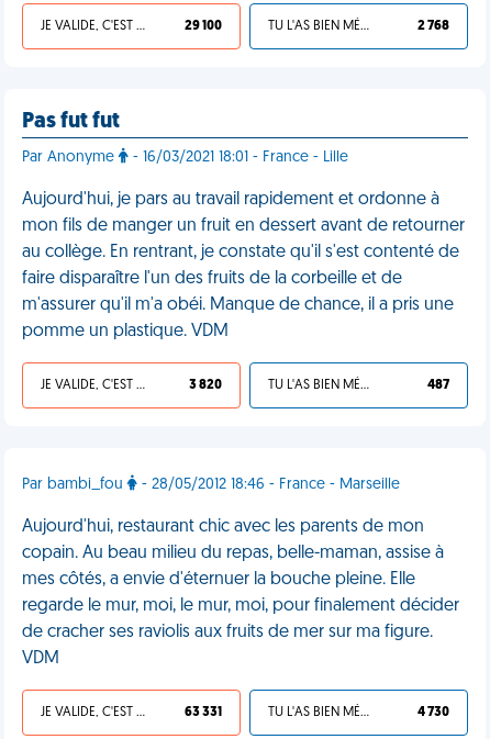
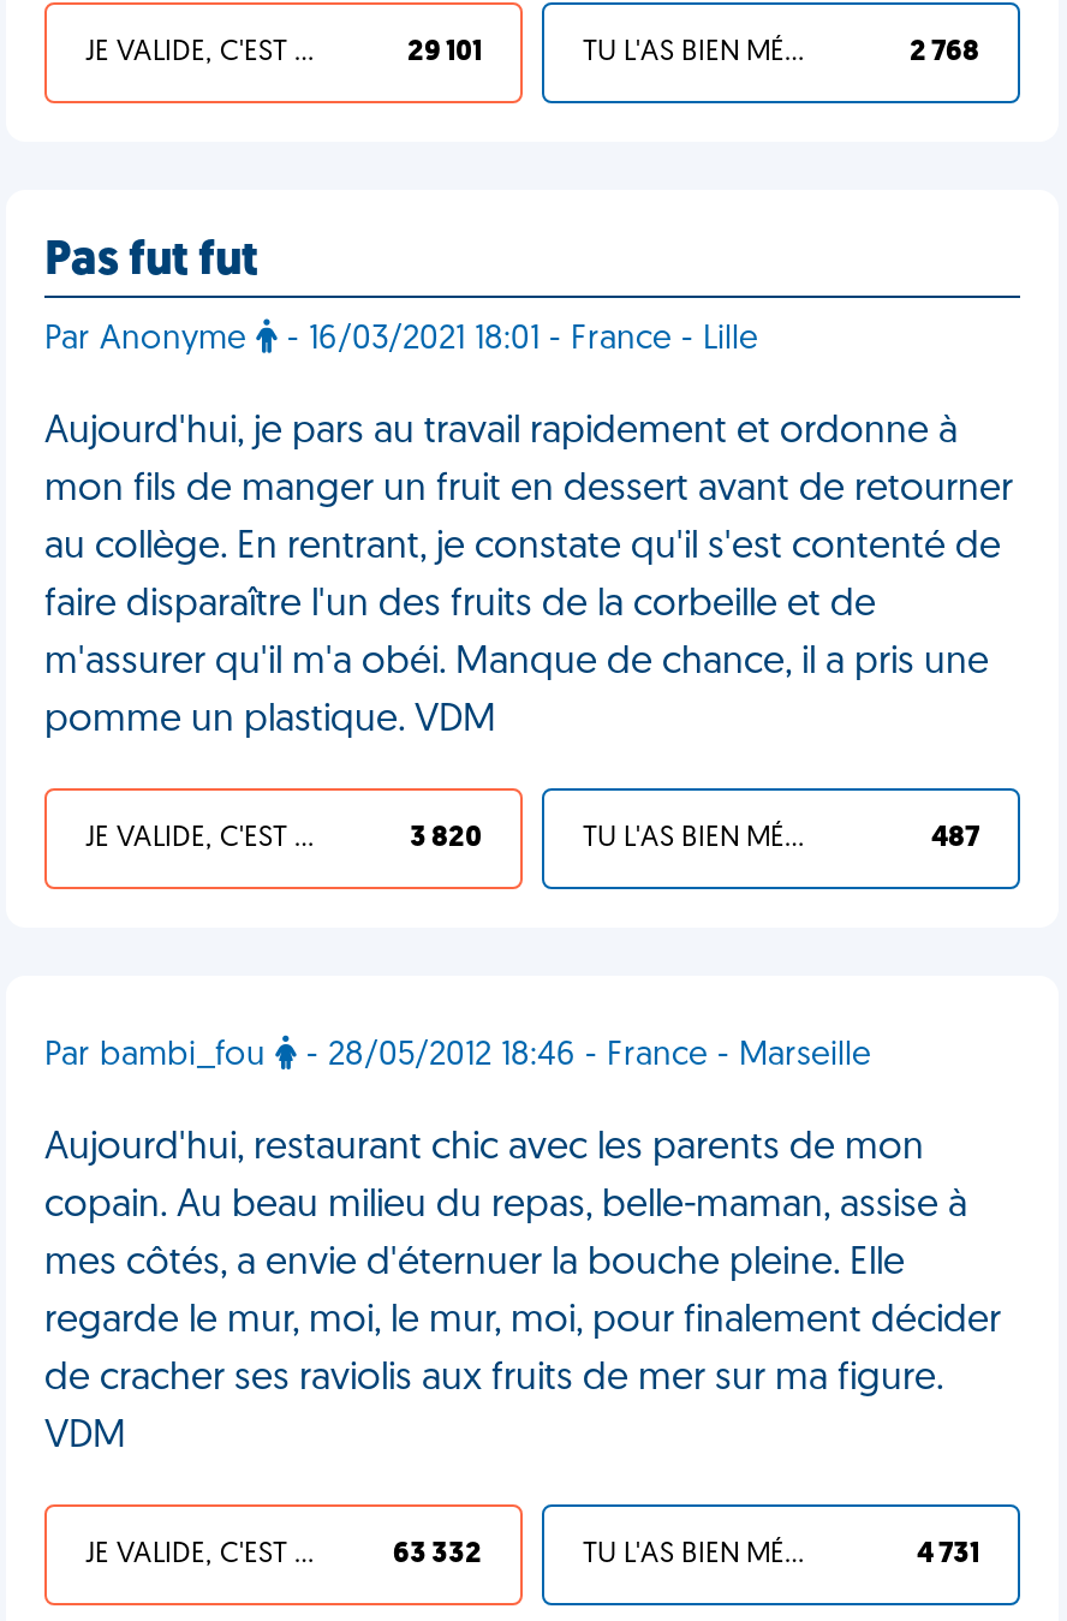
- 29 100
+ 29 101

- 63 331
+ 63 332

- 4 730
+ 4 731
